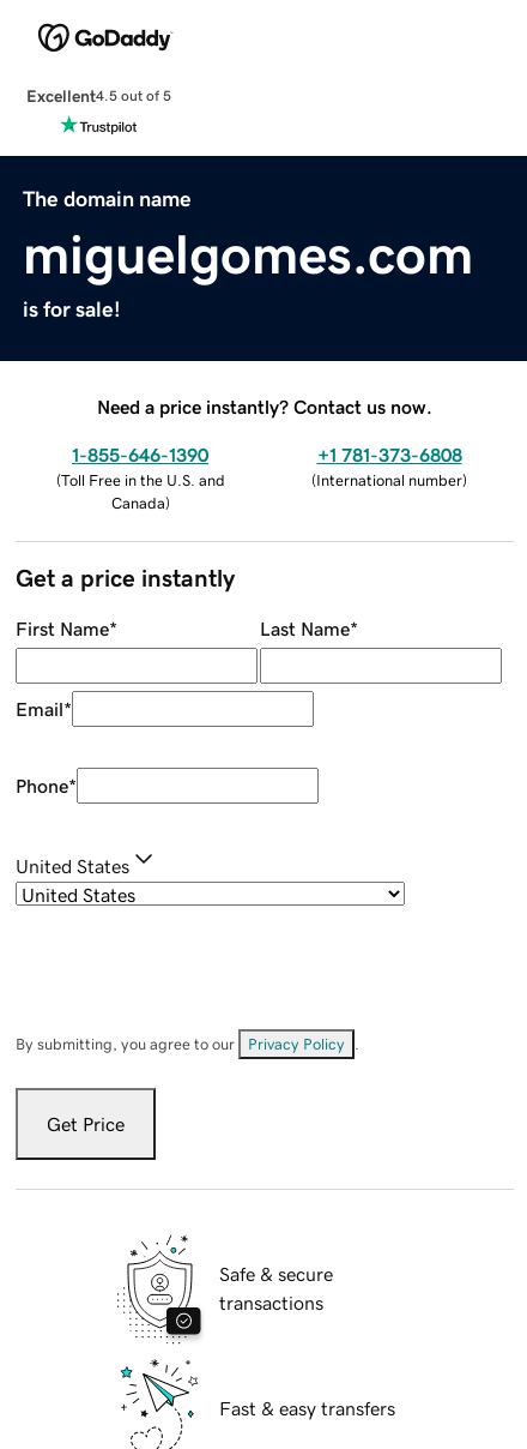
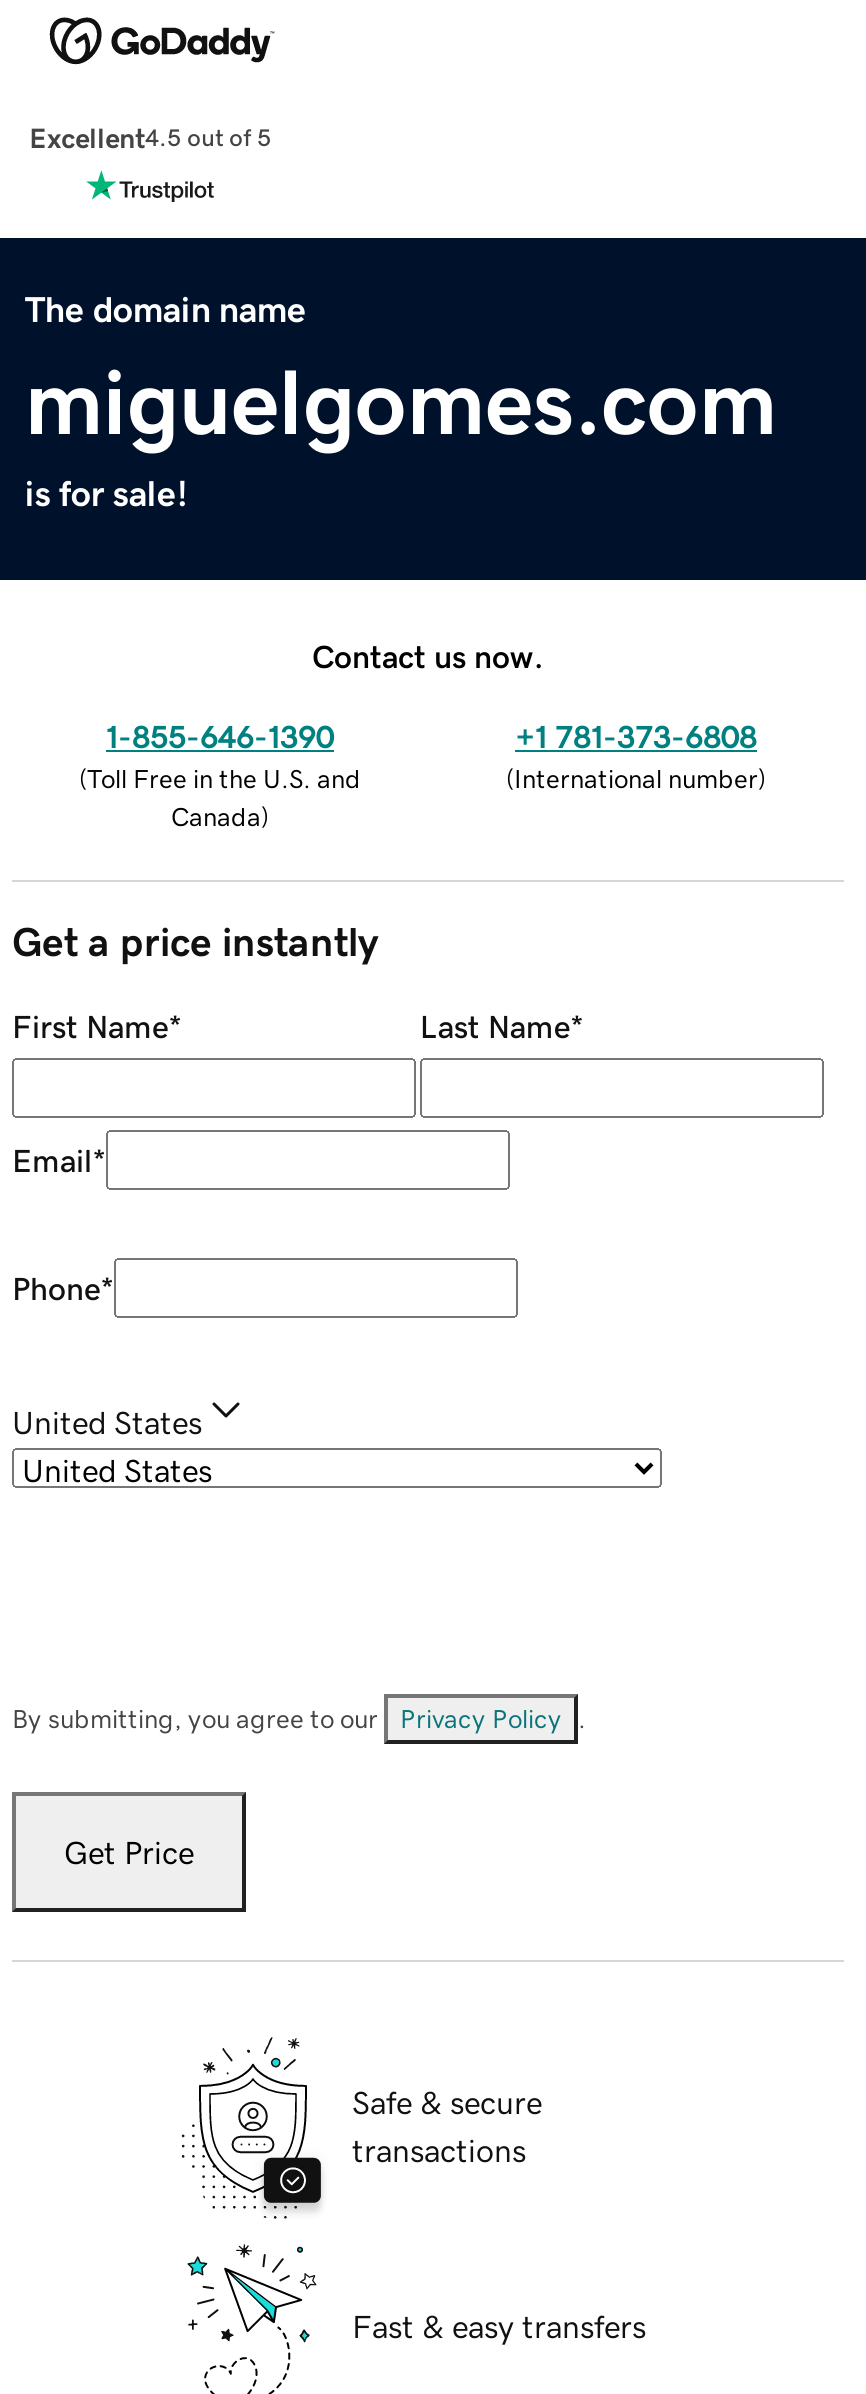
- Need a price instantly? Contact us now.
+ Contact us now.
